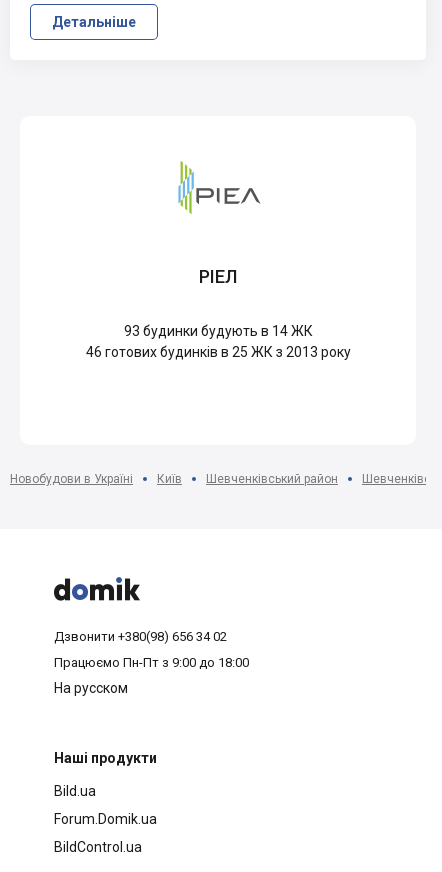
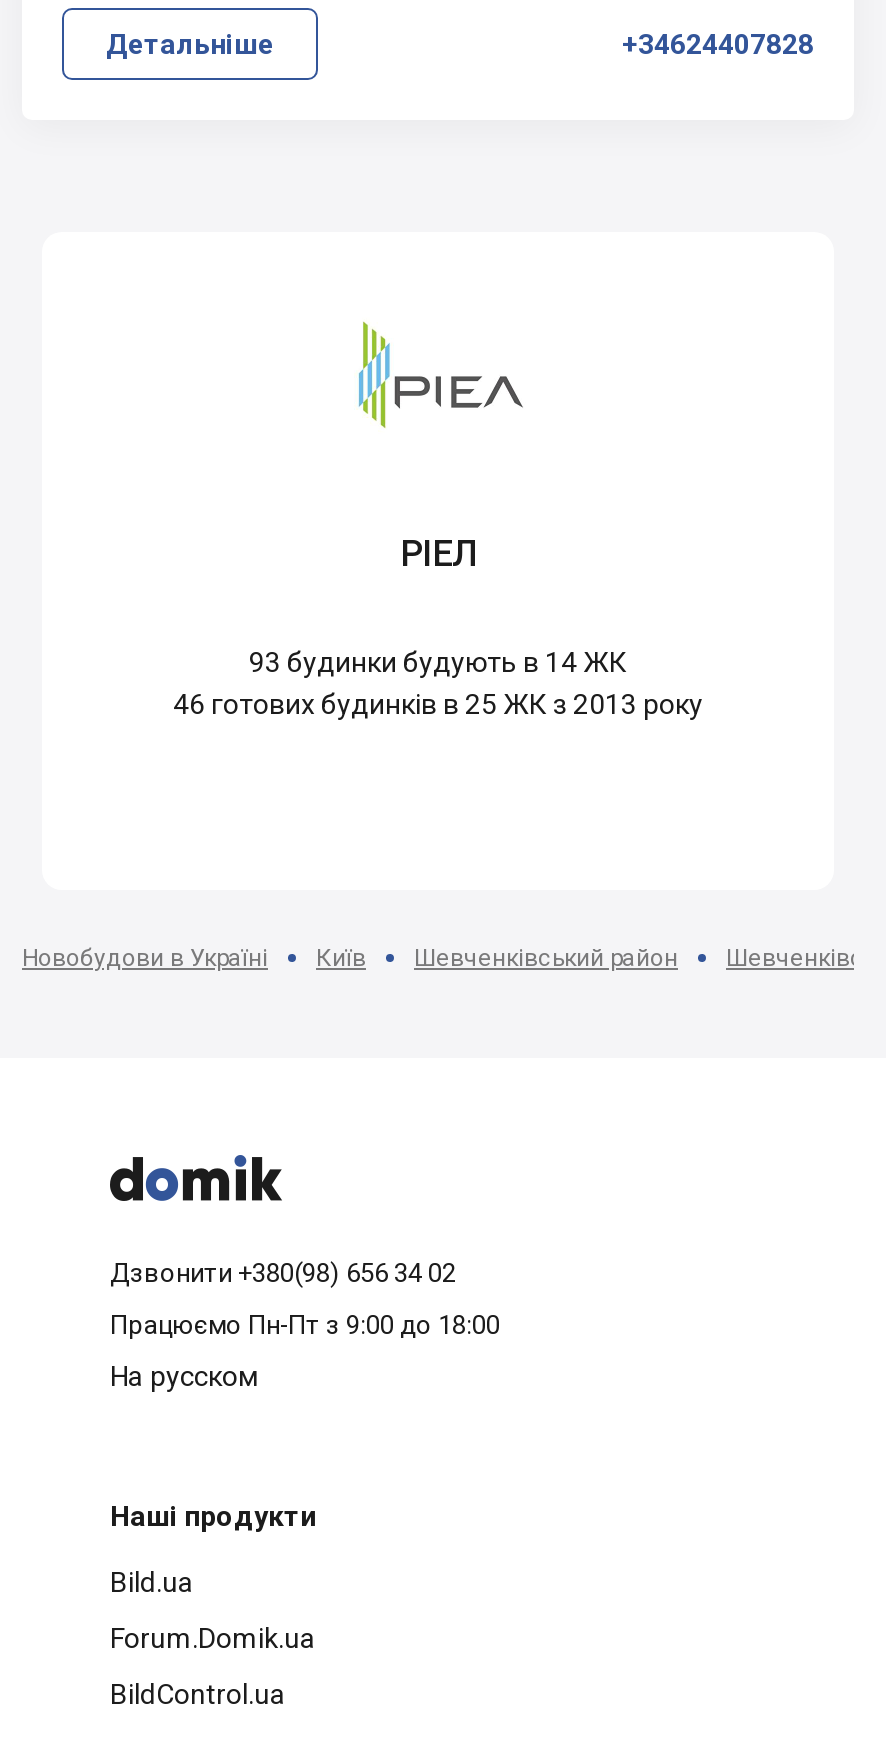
+ +34624407828
